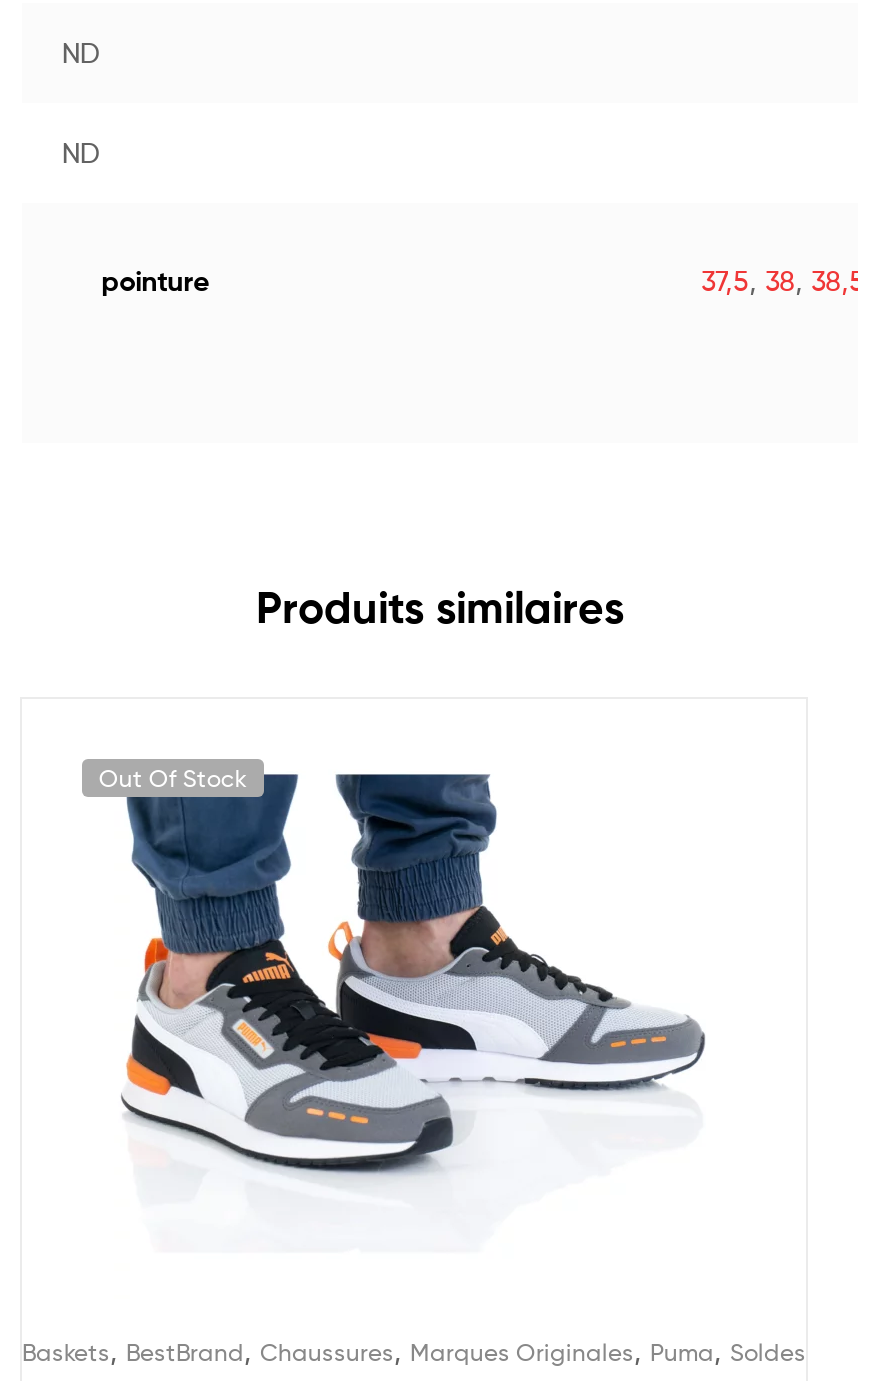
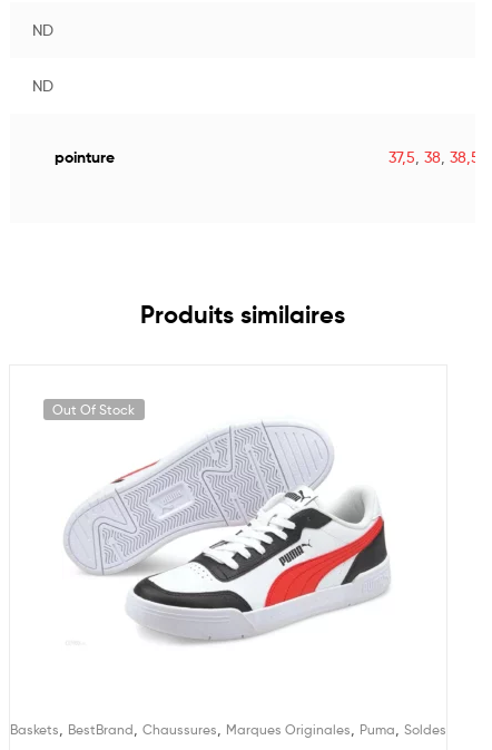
- [image]
+ [image]
